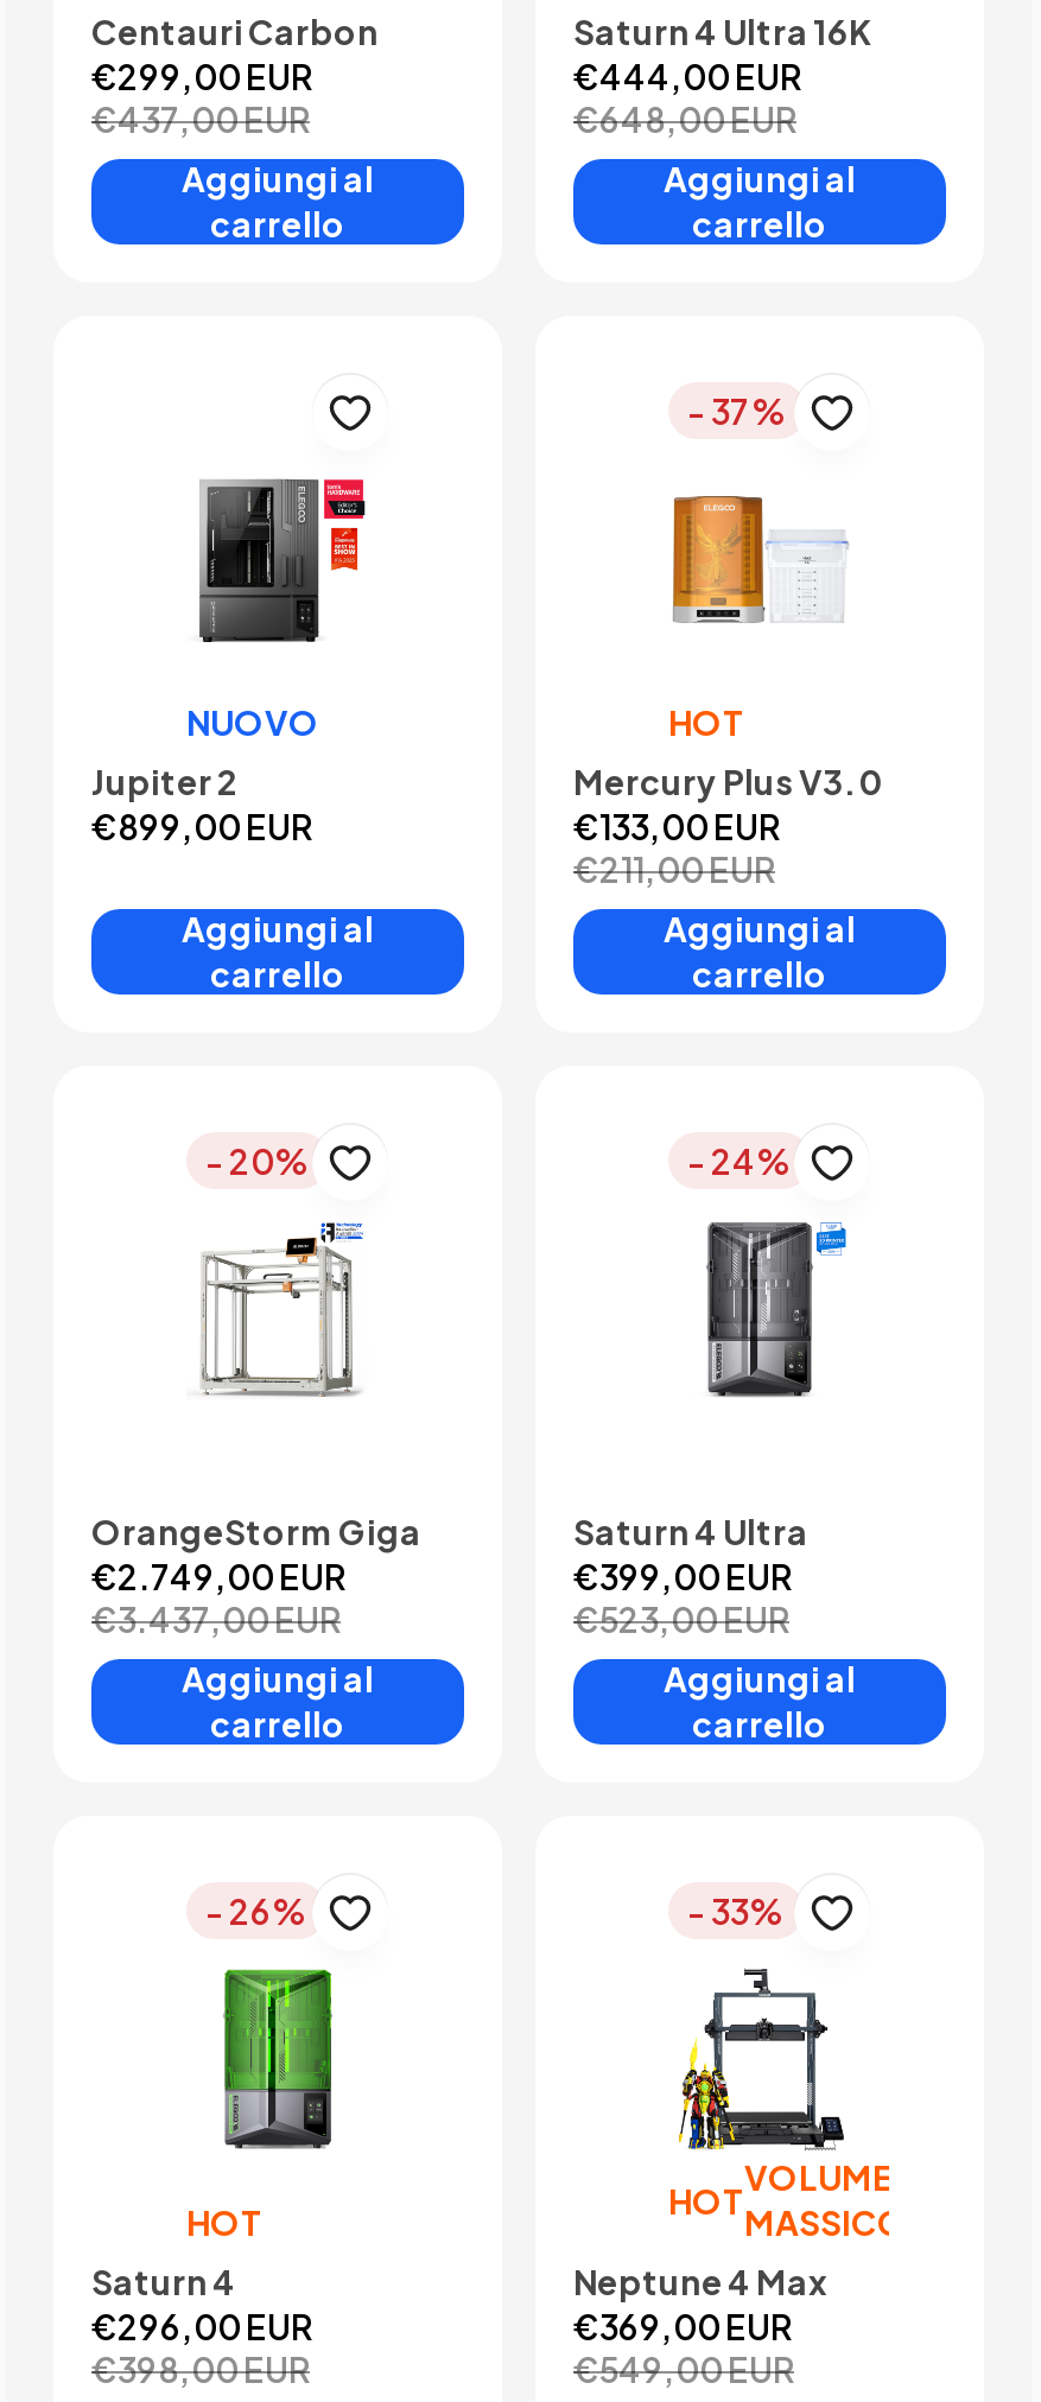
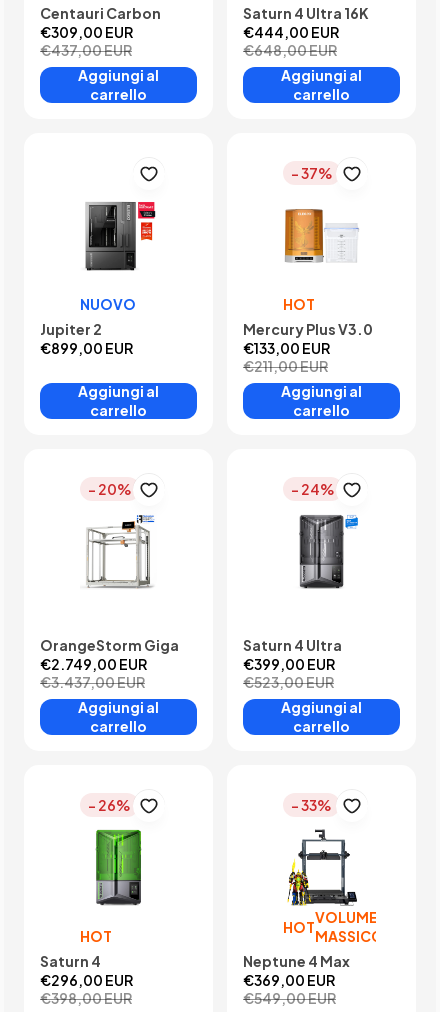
- €299,00 EUR
+ €309,00 EUR
